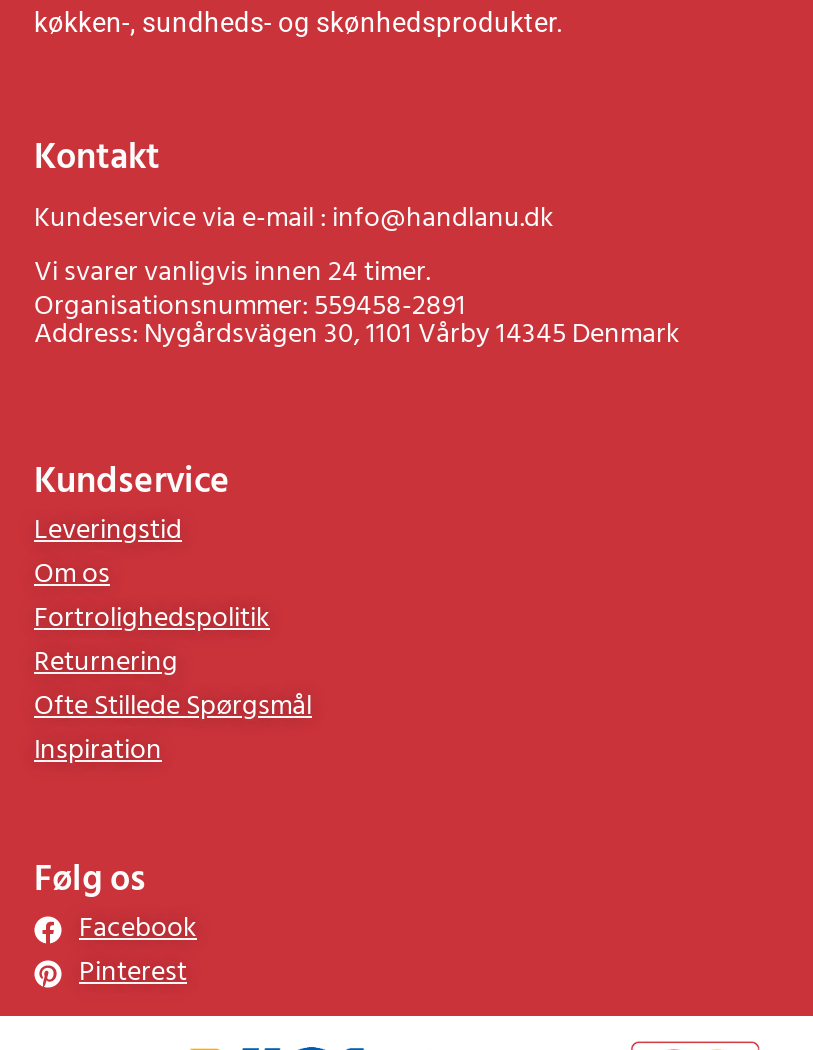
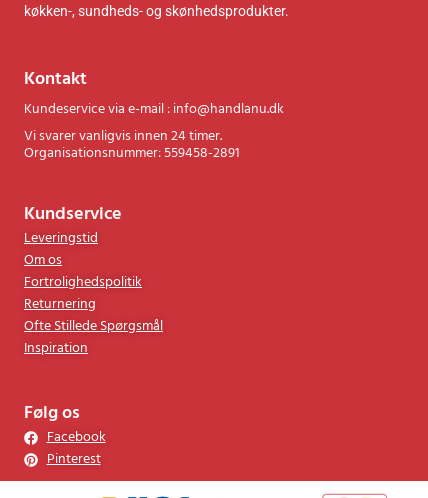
- Address: Nygårdsvägen 30, 1101 Vårby 14345 Denmark
